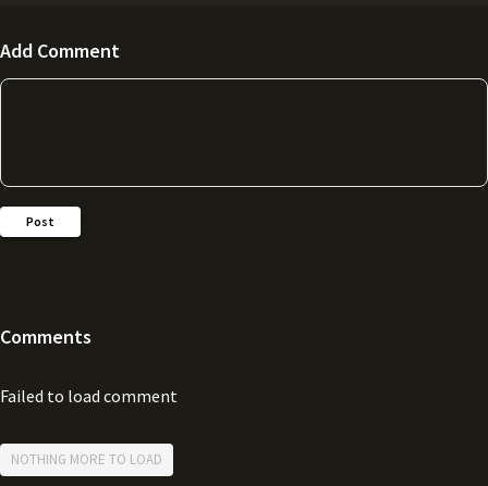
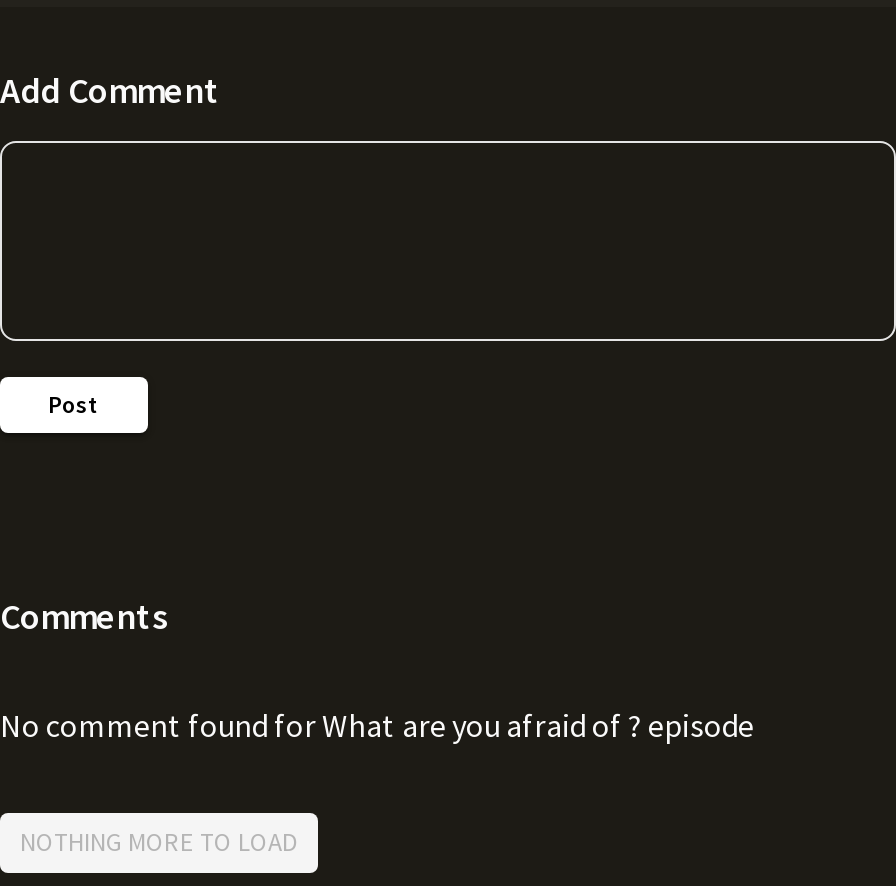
- Failed to load comment
+ No comment found for What are you afraid of ? episode
